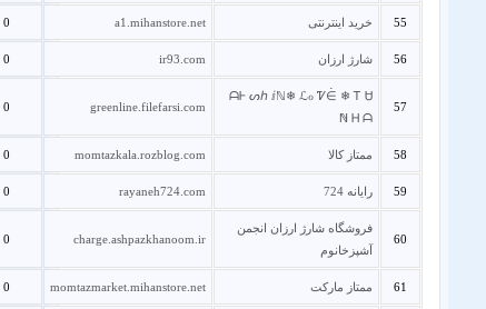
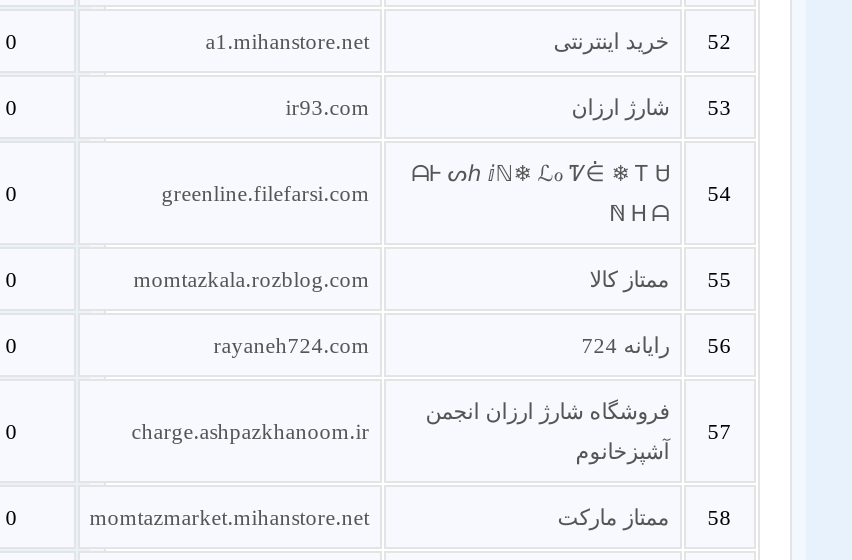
- 55 خرید اینترنتی
+ 52 خرید اینترنتی

- 56 شارژ ارزان
+ 53 شارژ ارزان

- 57
+ 54

- 58 ممتاز کالا
+ 55 ممتاز کالا

- 59
+ 56

- 60
+ 57

- 61 ممتاز مارکت
+ 58 ممتاز مارکت
